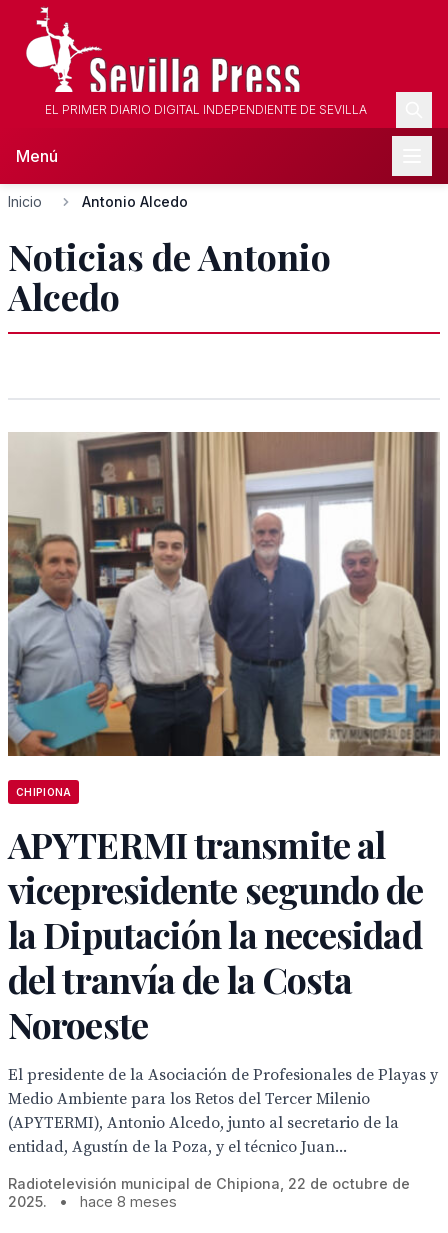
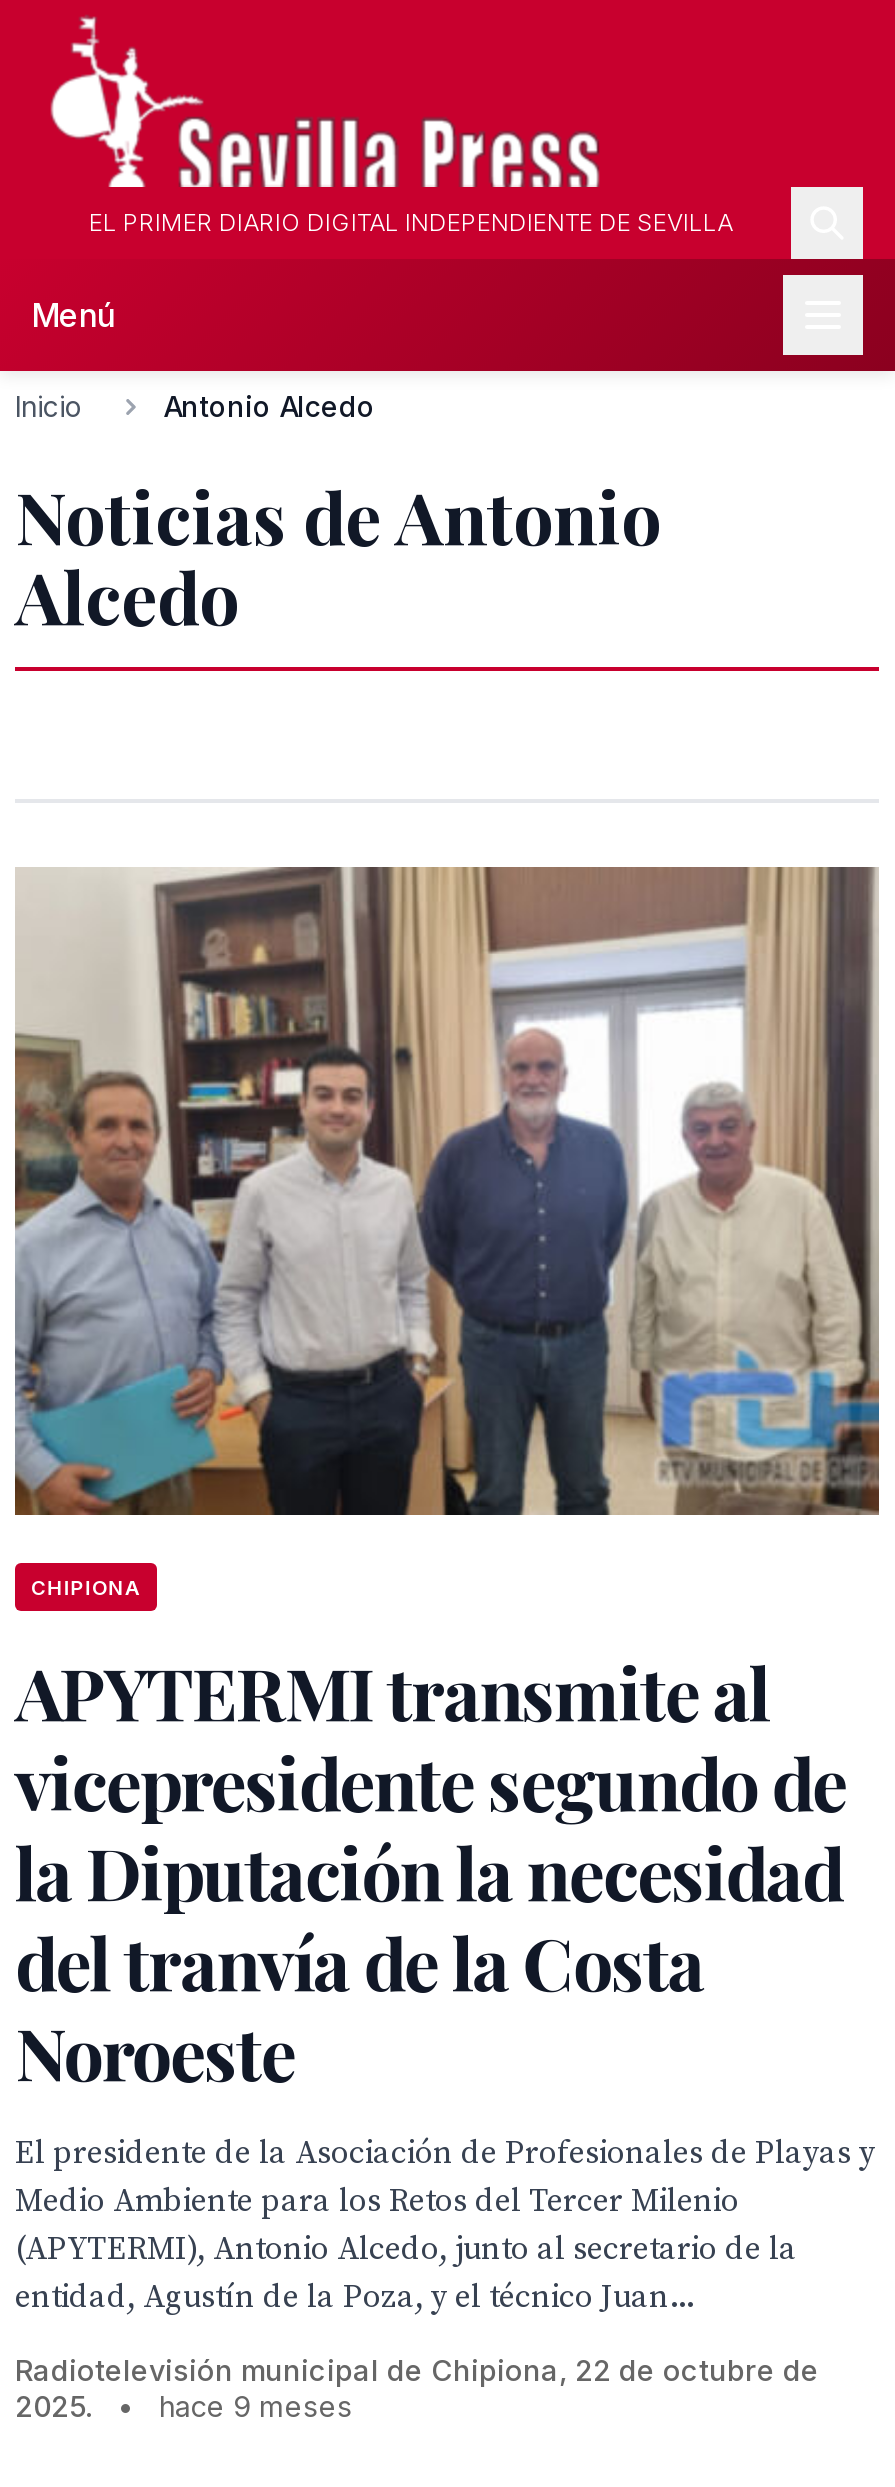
- hace 8 meses
+ hace 9 meses
